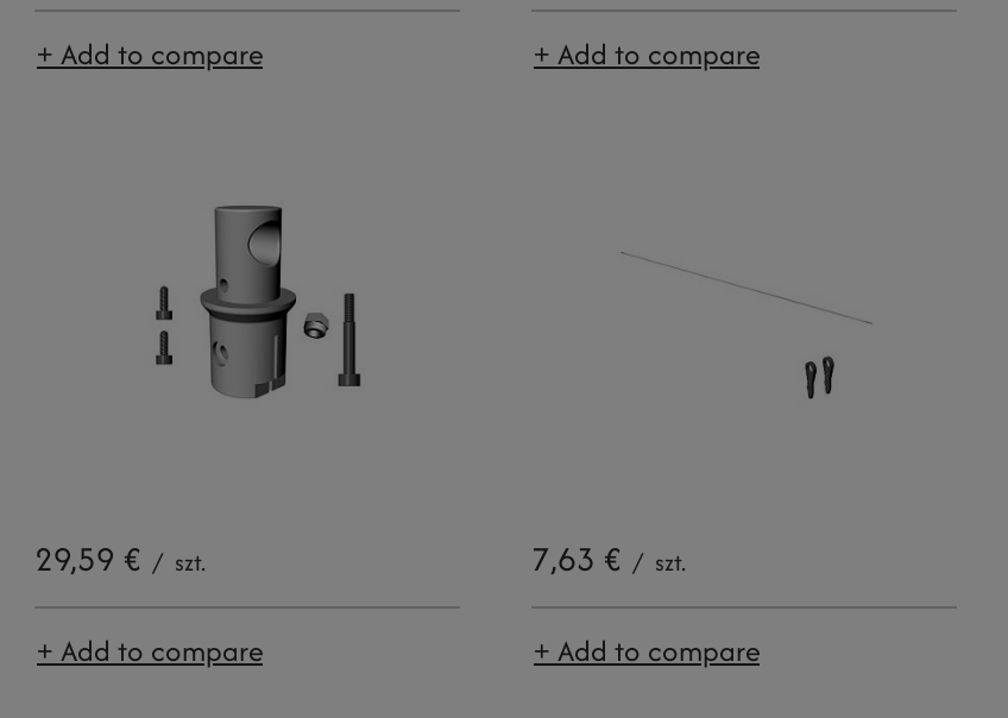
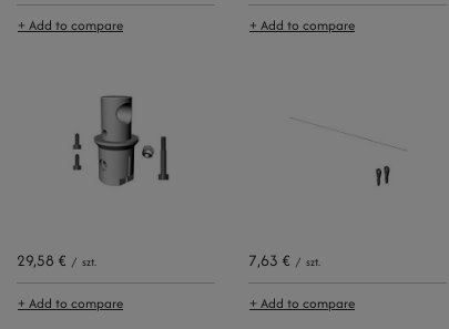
- 29,59 € / szt.
+ 29,58 € / szt.
